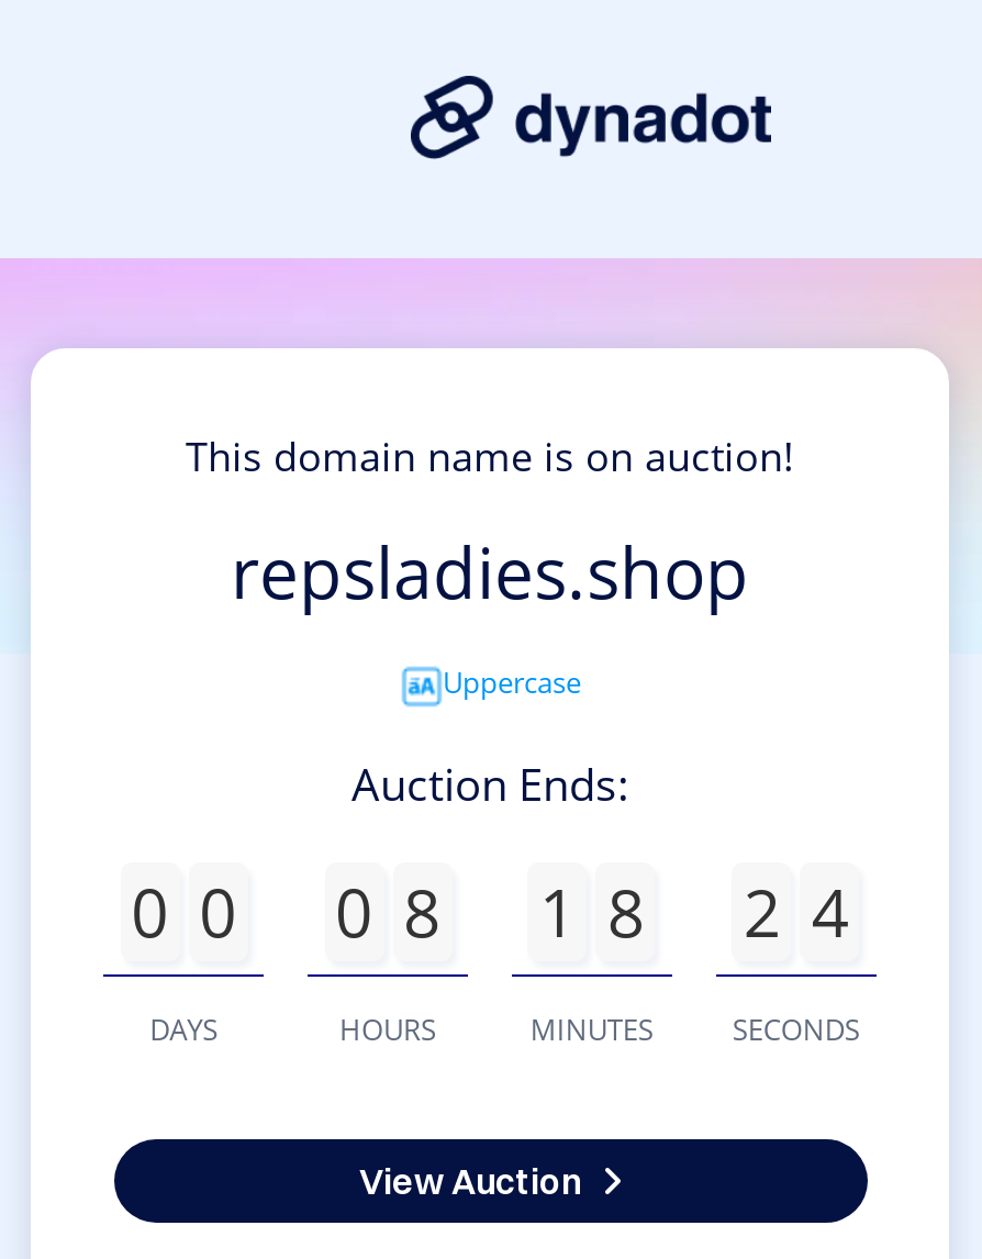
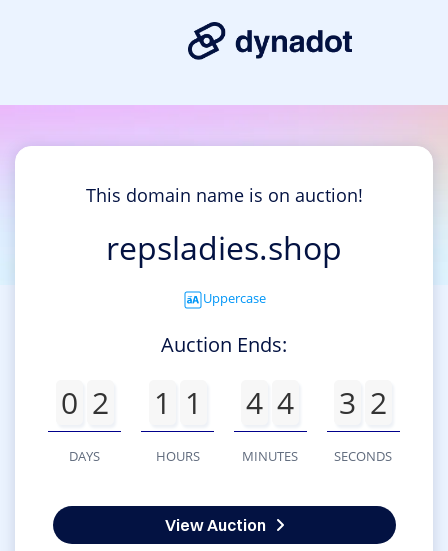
- 0 0
+ 0 2

- 0 8
+ 1 1

- 1 8
+ 4 4

- 2 4
+ 3 2
